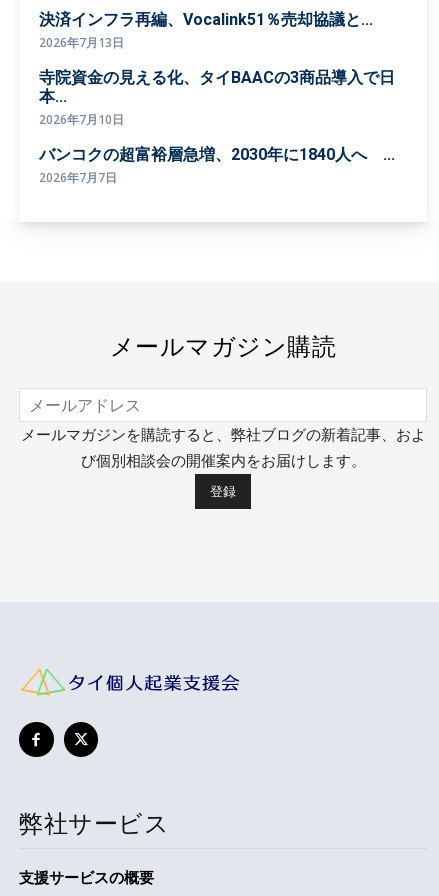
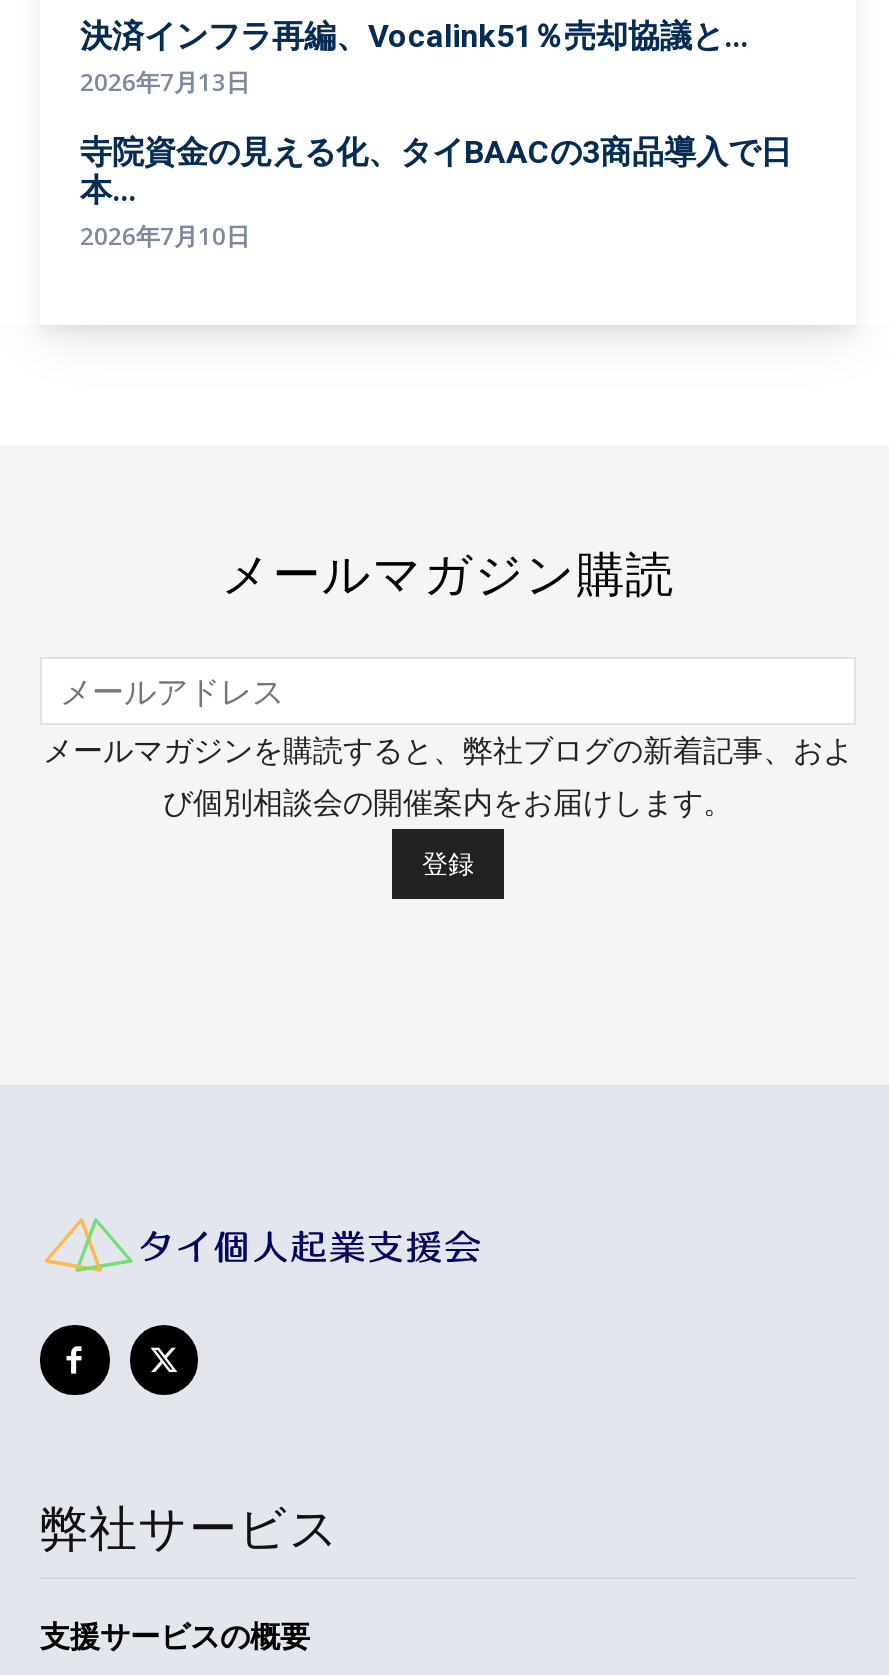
- バンコクの超富裕層急増、2030年に1840人へ ...
- 2026年7月7日
